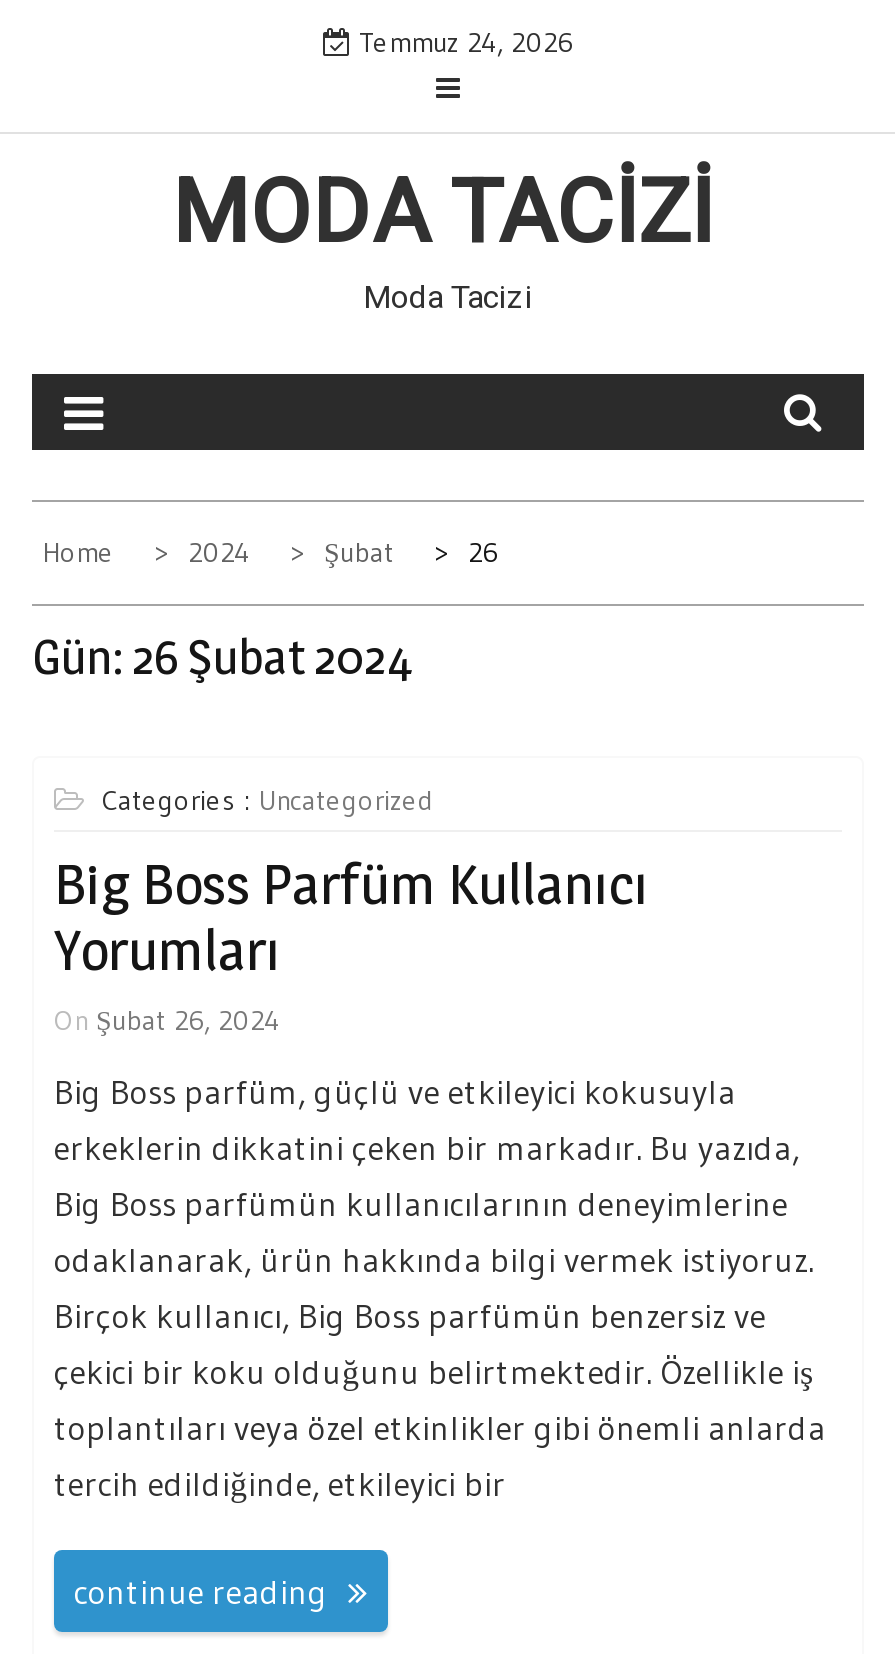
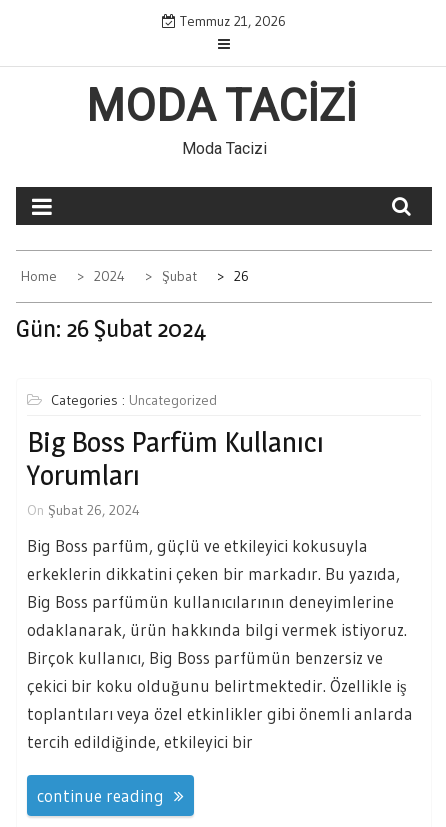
- Temmuz 24, 2026
+ Temmuz 21, 2026
